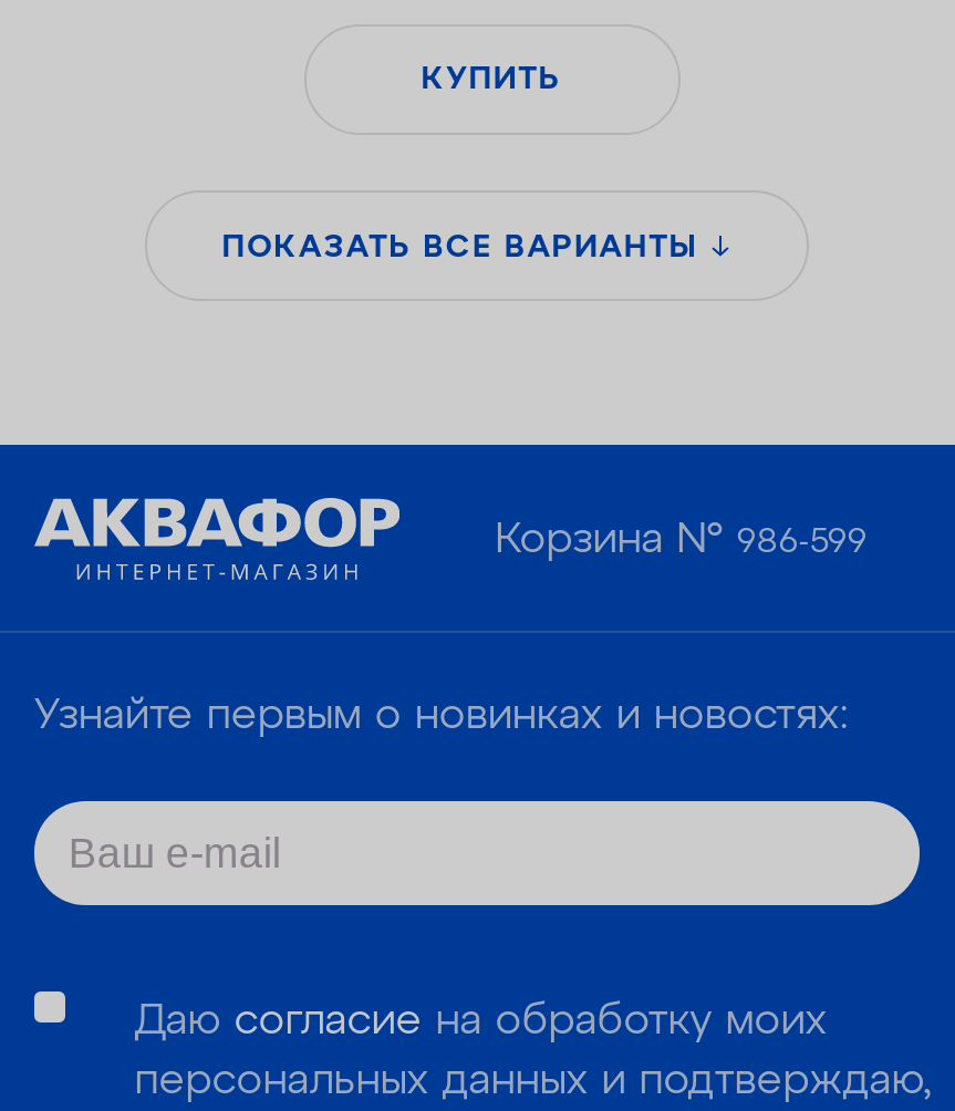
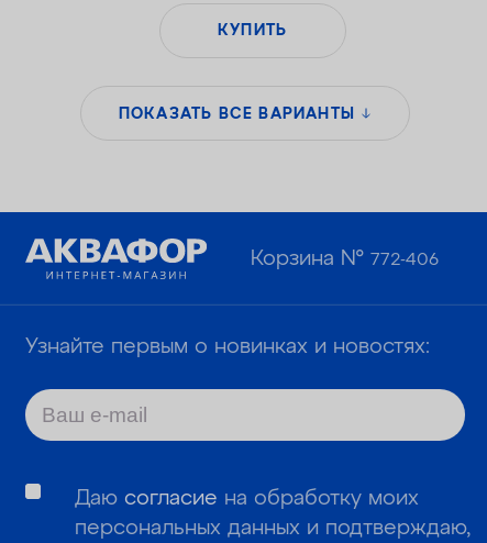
- Корзина № 986-599
+ Корзина № 772-406
